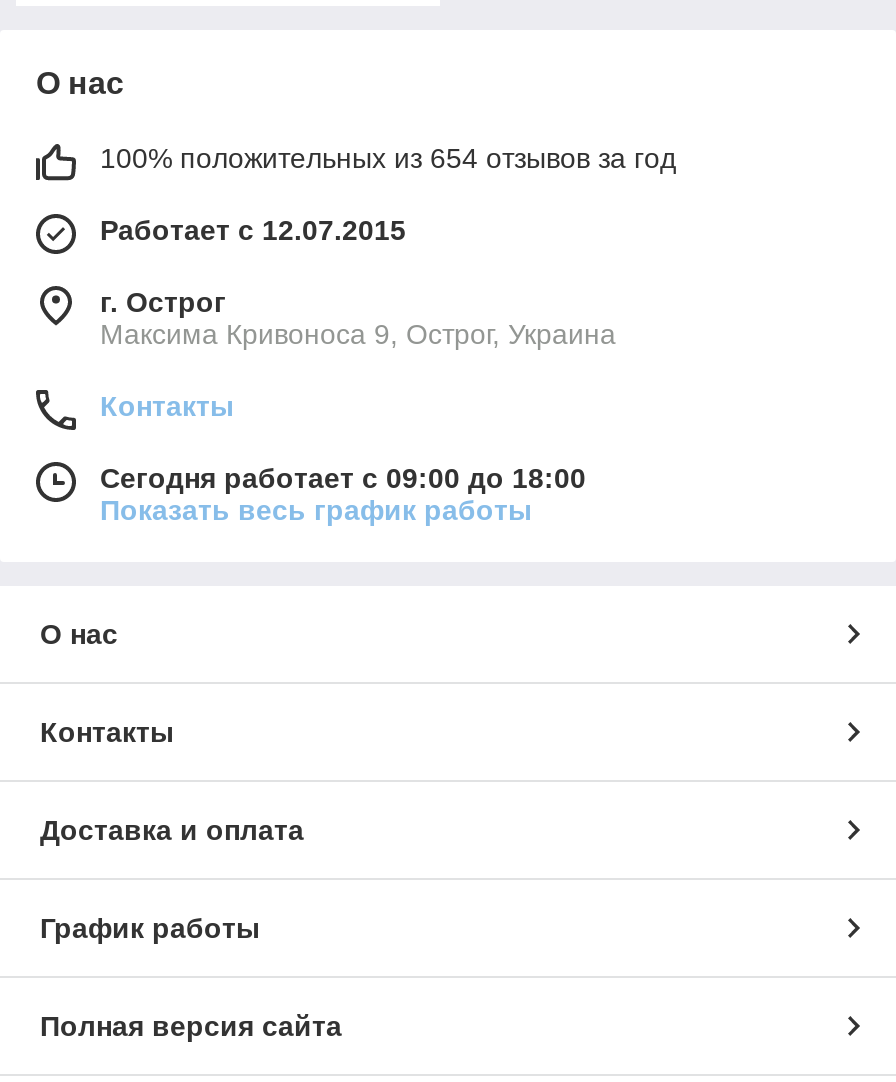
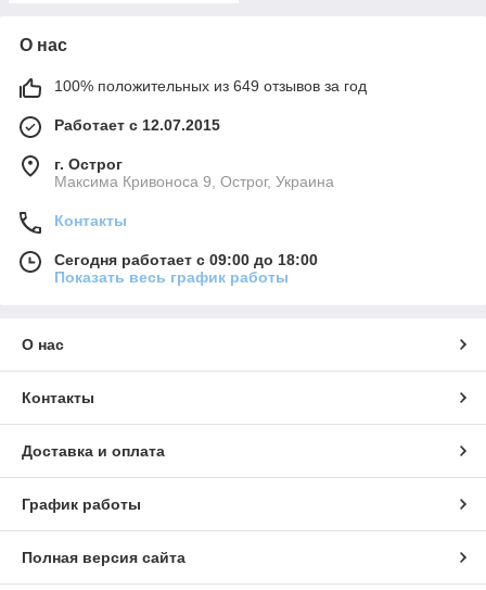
- 100% положительных из 654 отзывов за год
+ 100% положительных из 649 отзывов за год
